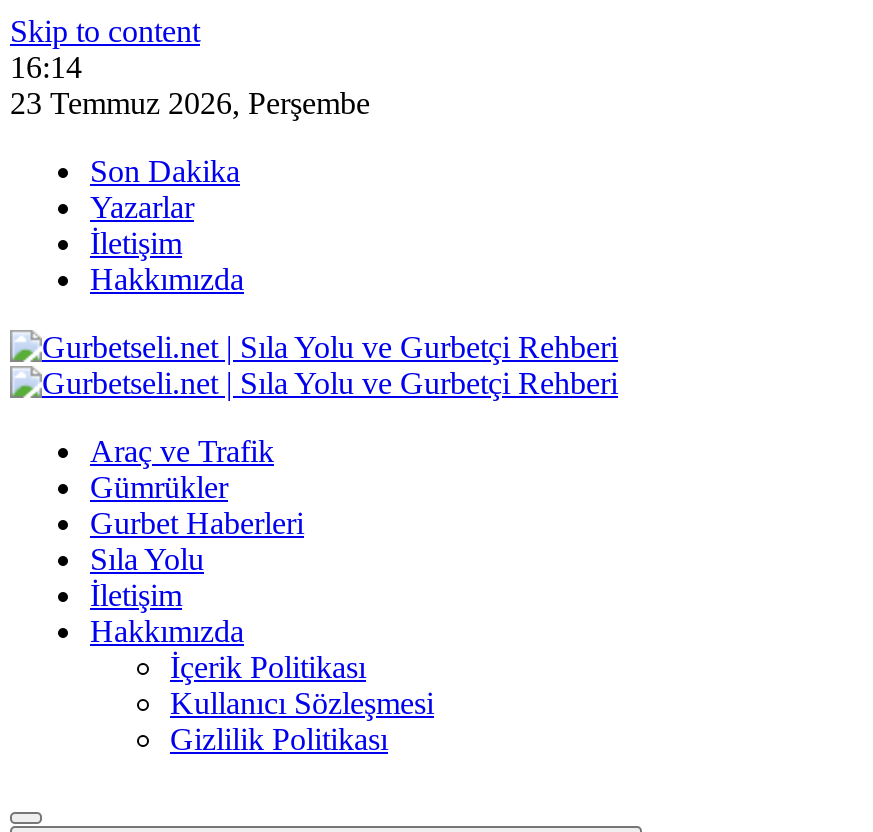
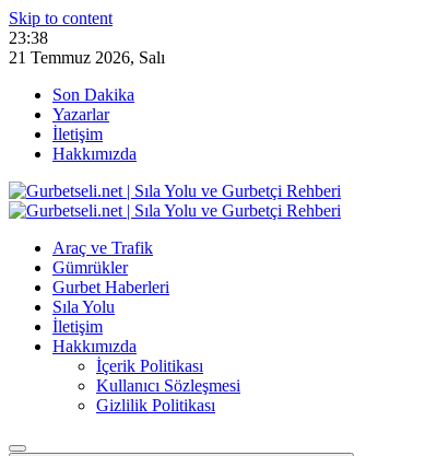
- 16:14
+ 23:38

- 23 Temmuz 2026, Perşembe
+ 21 Temmuz 2026, Salı
